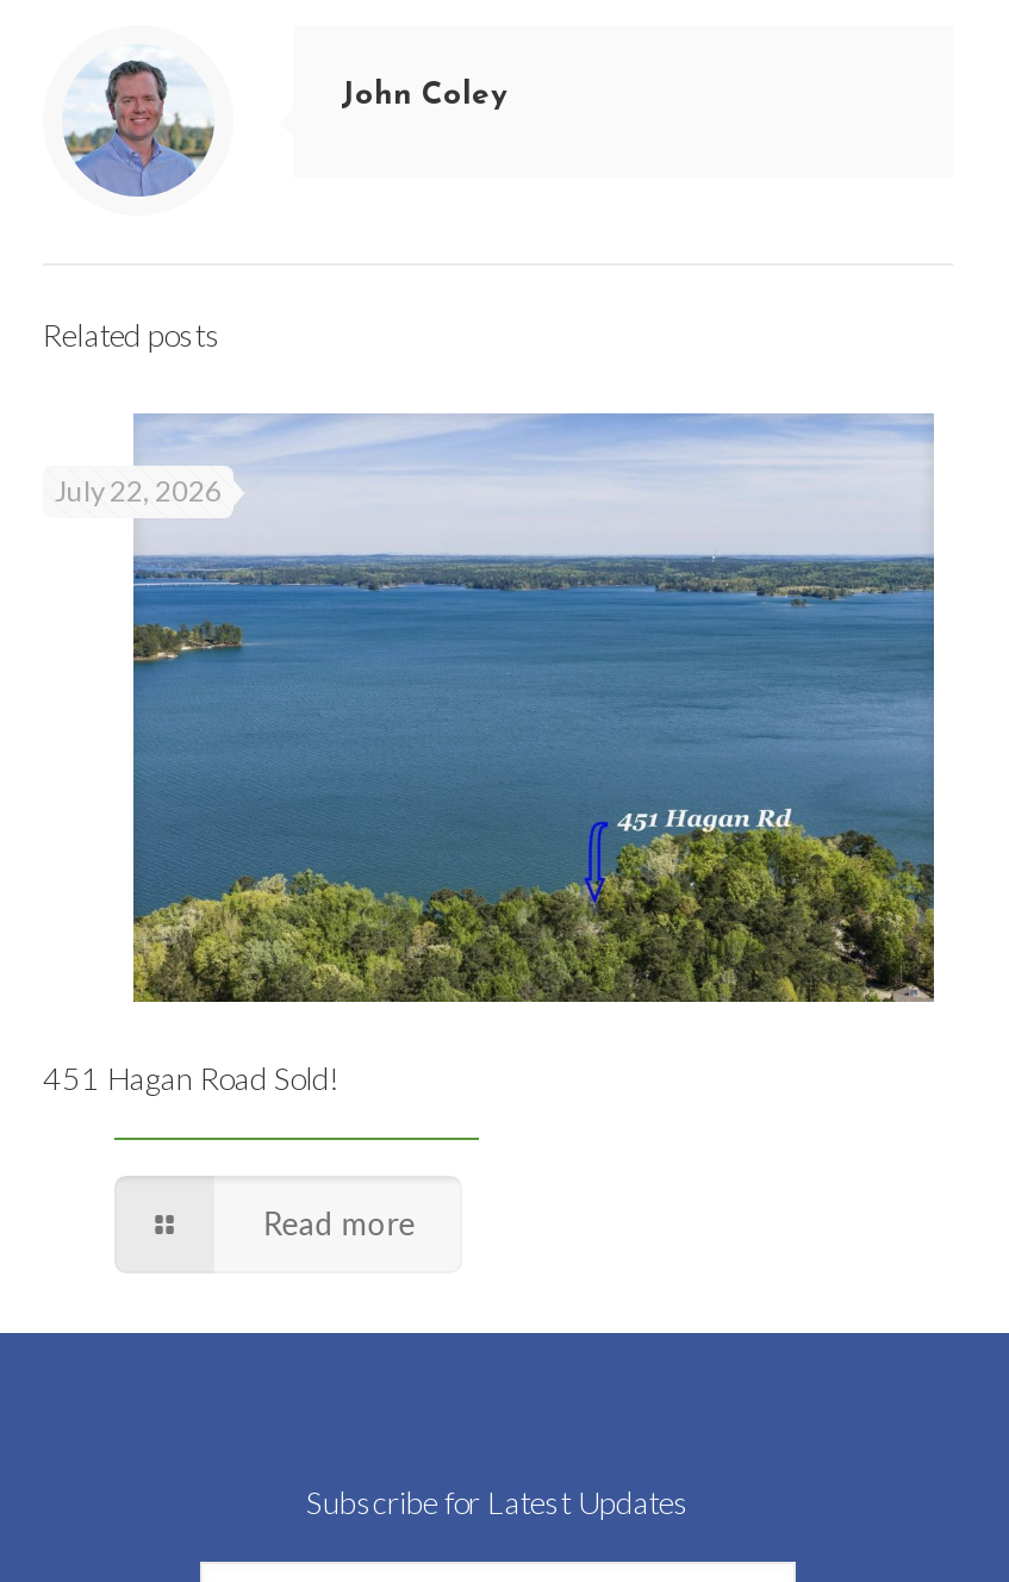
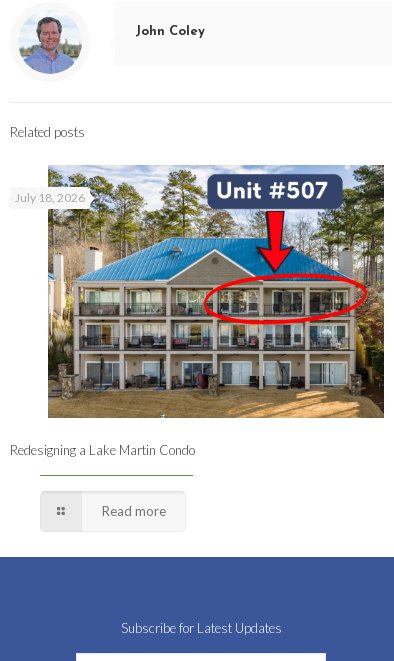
- [image]
- July 22, 2026
+ [image]
+ July 18, 2026

- 451 Hagan Road Sold!
+ Redesigning a Lake Martin Condo
